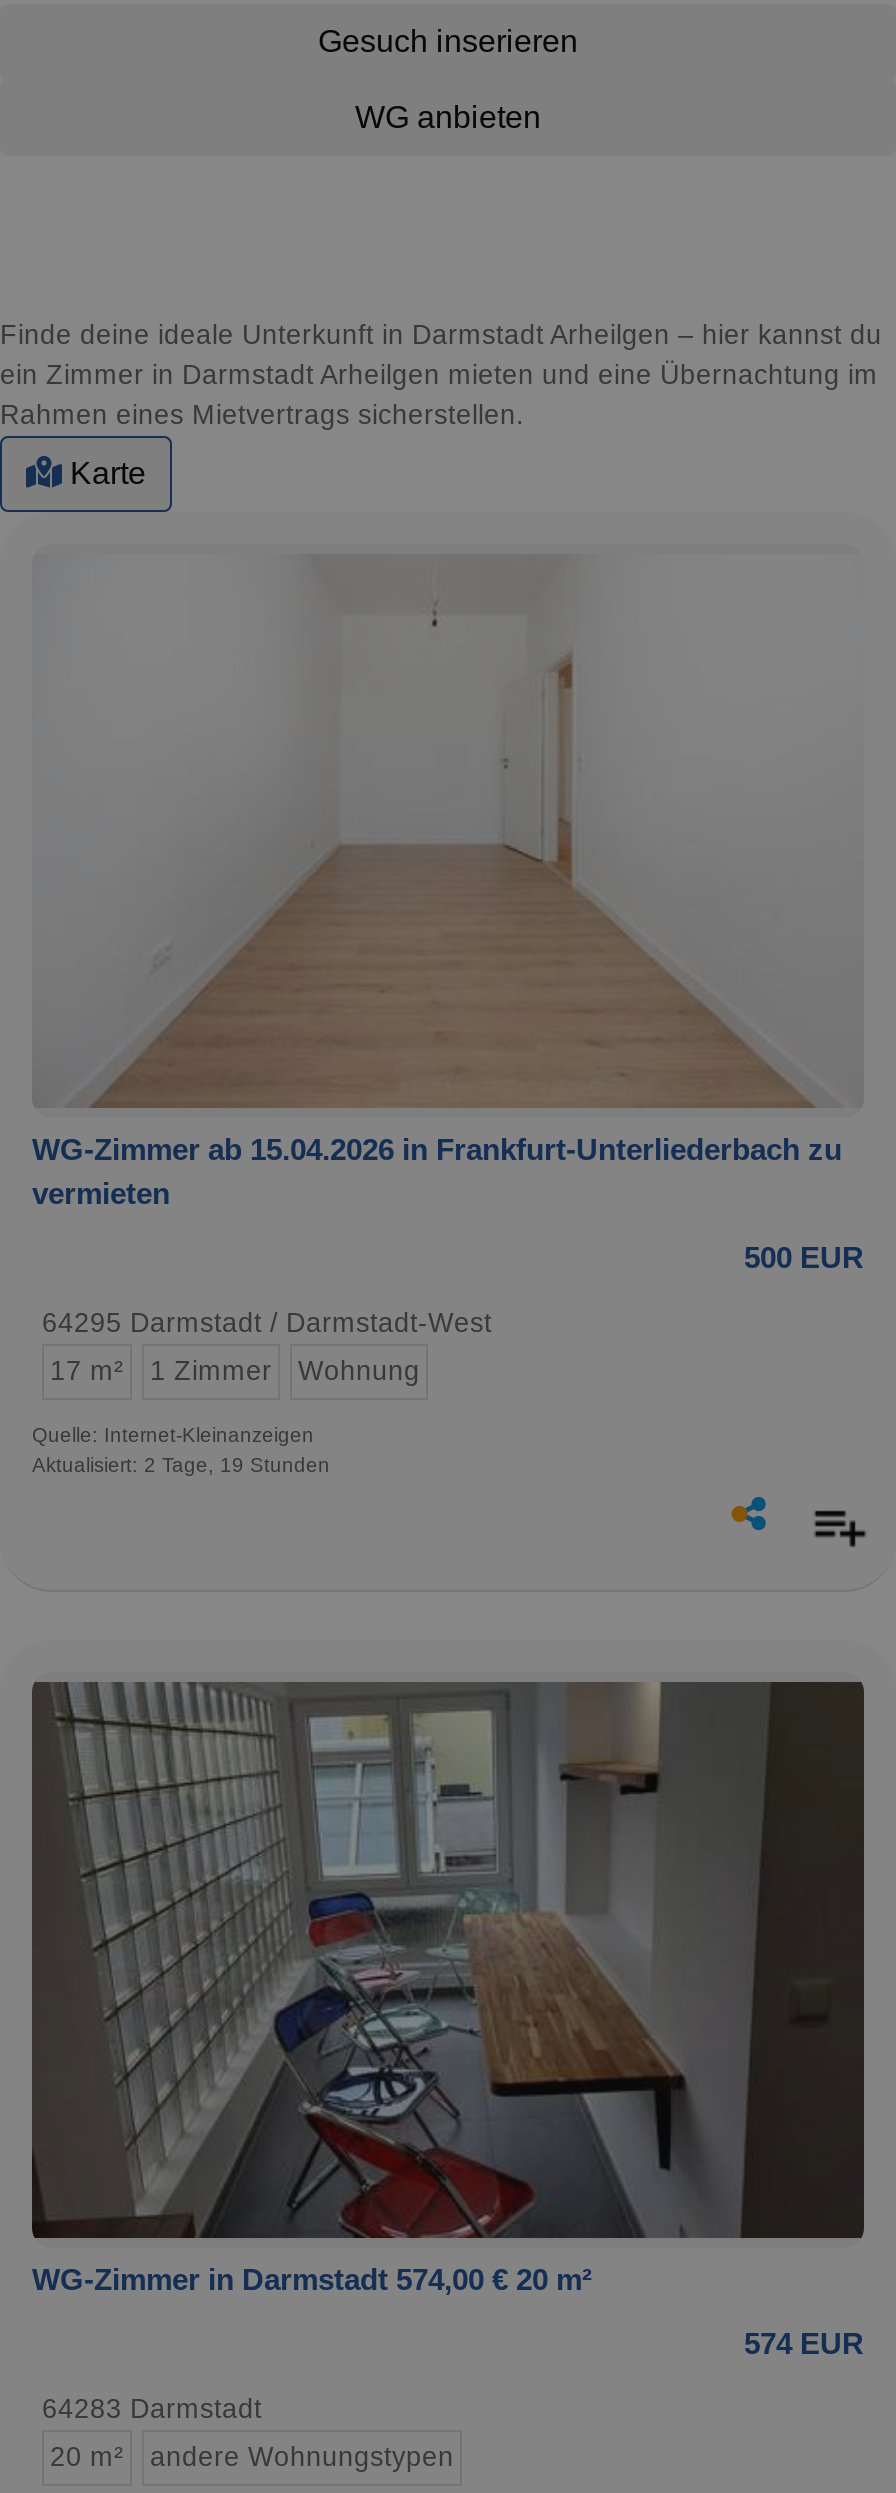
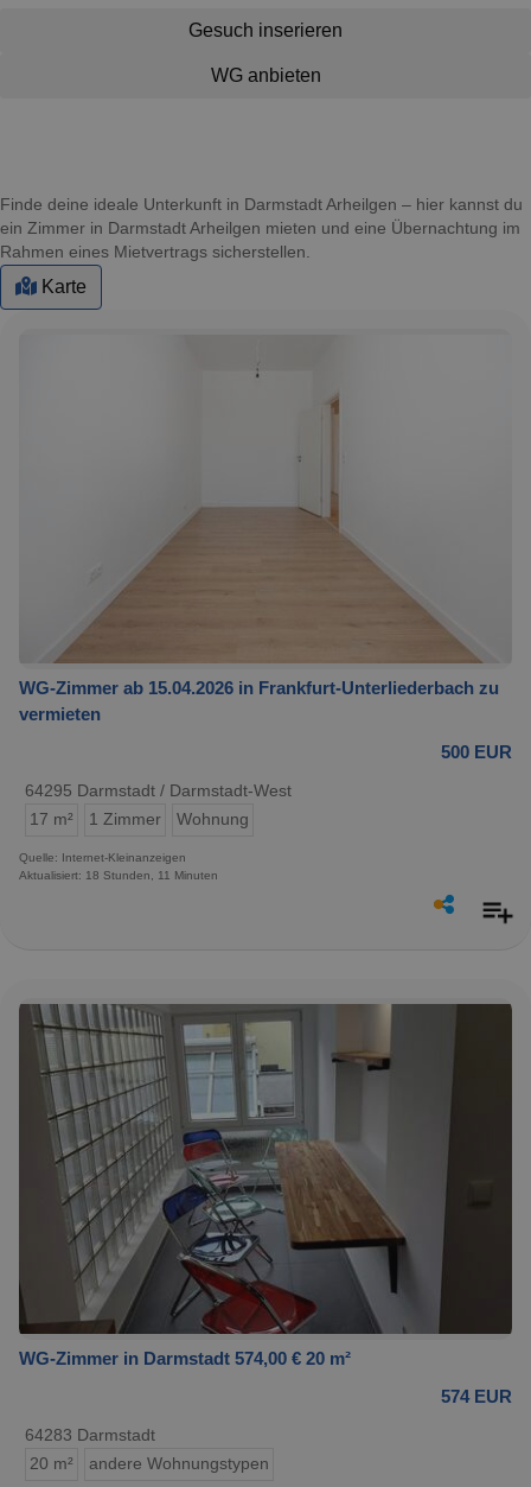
- Aktualisiert: 2 Tage, 19 Stunden
+ Aktualisiert: 18 Stunden, 11 Minuten
